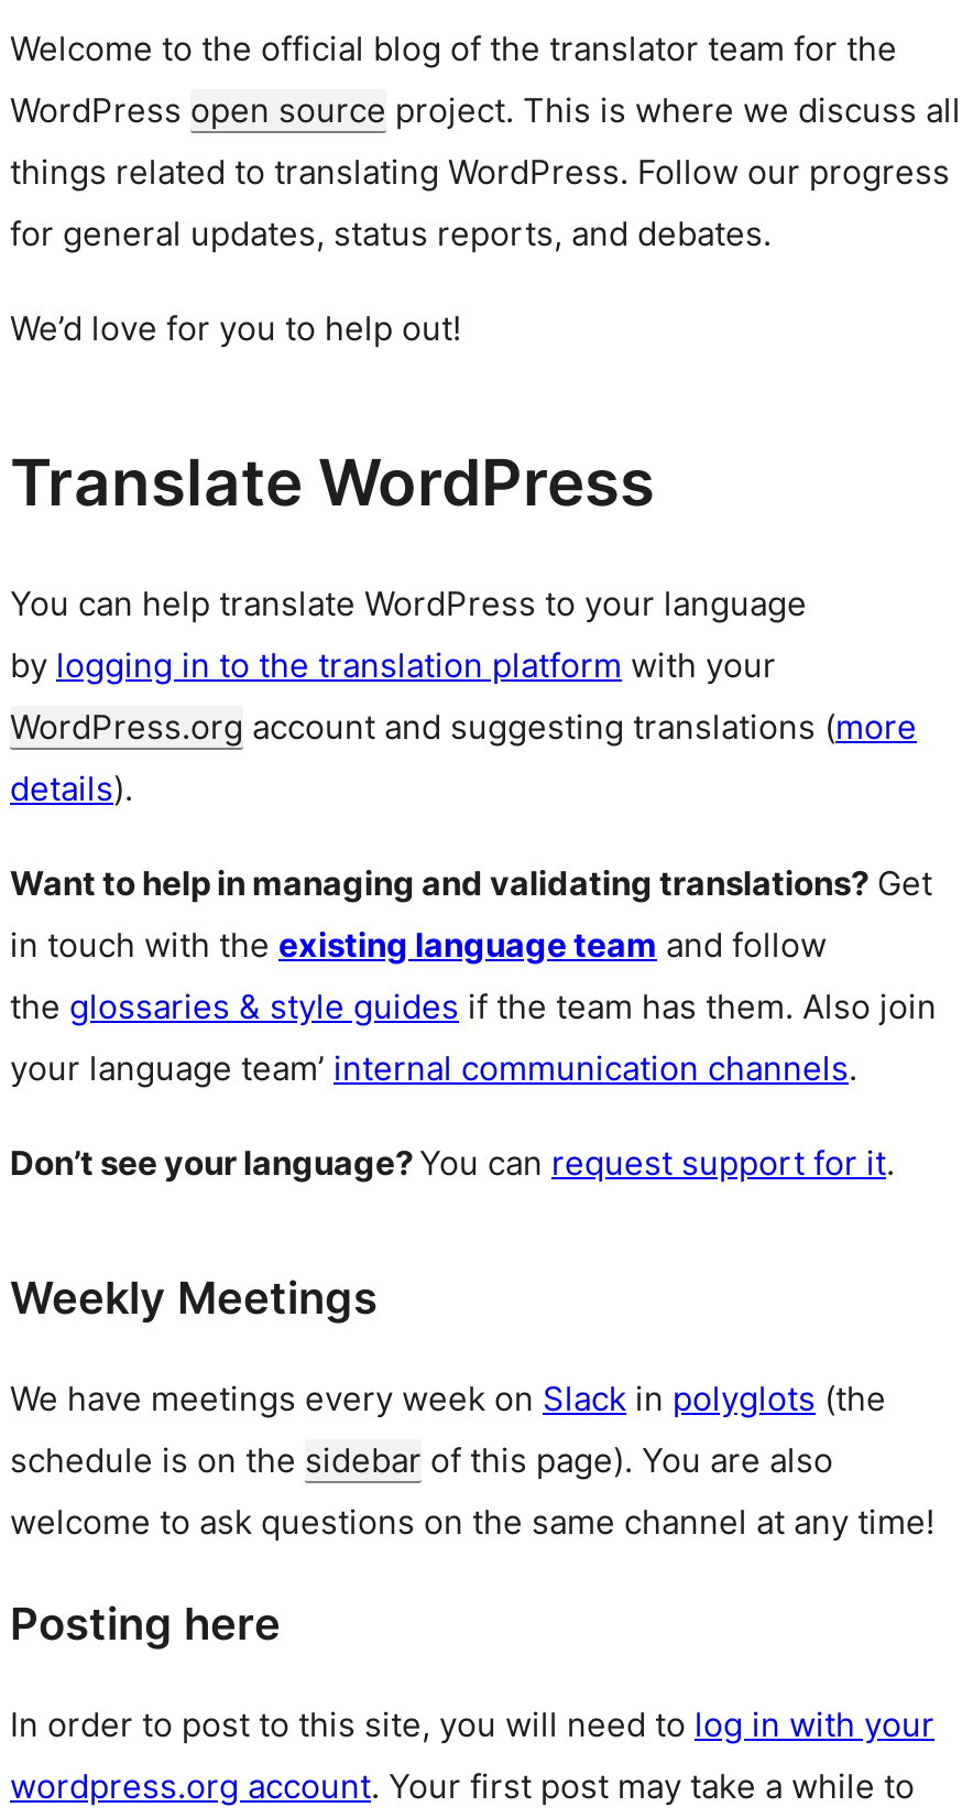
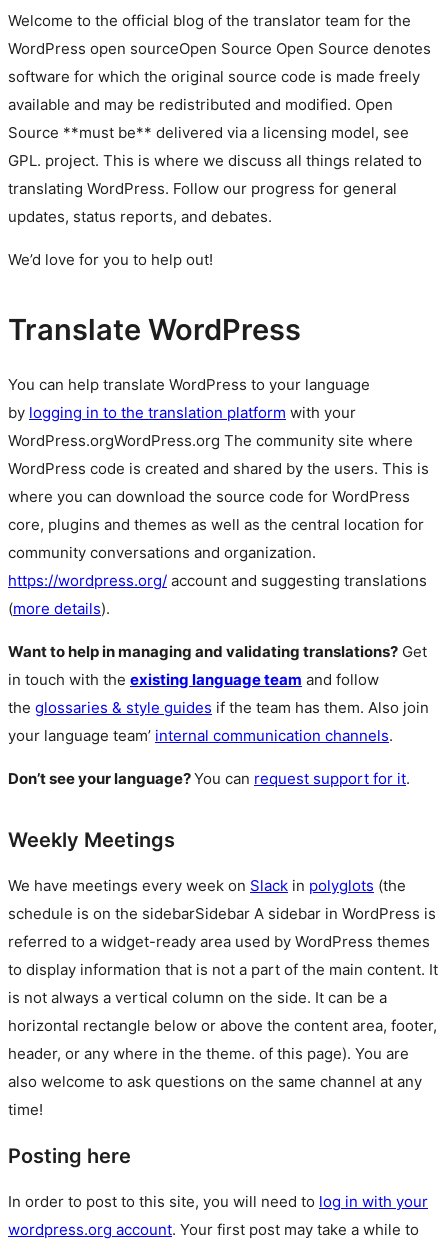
- WordPress open source project. This is where we discuss all
- things related to translating WordPress. Follow our progress
- for general updates, status reports, and debates.
+ WordPress open sourceOpen Source Open Source denotes
+ software for which the original source code is made freely
+ available and may be redistributed and modified. Open
+ Source **must be** delivered via a licensing model, see
+ GPL. project. This is where we discuss all things related to
+ translating WordPress. Follow our progress for general
+ updates, status reports, and debates.

- WordPress.org account and suggesting translations (more
- details).
+ WordPress.orgWordPress.org The community site where
+ WordPress code is created and shared by the users. This is
+ where you can download the source code for WordPress
+ core, plugins and themes as well as the central location for
+ community conversations and organization.
+ https://wordpress.org/ account and suggesting translations
+ (more details).

- schedule is on the sidebar of this page). You are also
- welcome to ask questions on the same channel at any time!
+ schedule is on the sidebarSidebar A sidebar in WordPress is
+ referred to a widget-ready area used by WordPress themes
+ to display information that is not a part of the main content. It
+ is not always a vertical column on the side. It can be a
+ horizontal rectangle below or above the content area, footer,
+ header, or any where in the theme. of this page). You are
+ also welcome to ask questions on the same channel at any
+ time!
